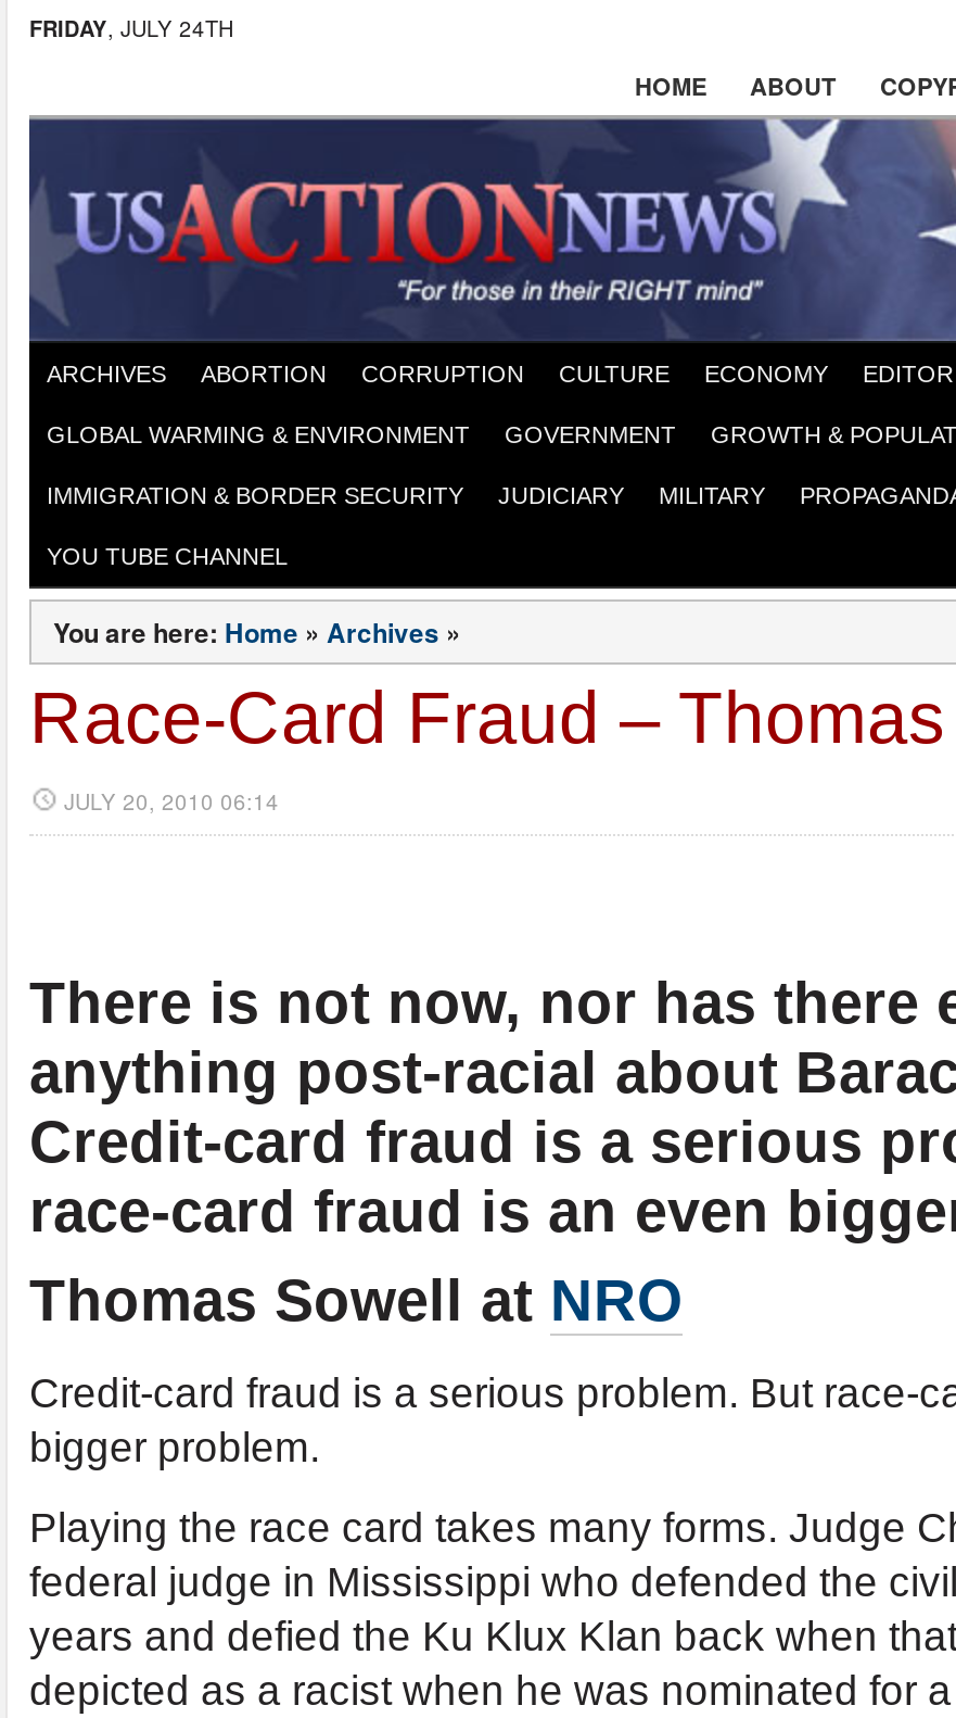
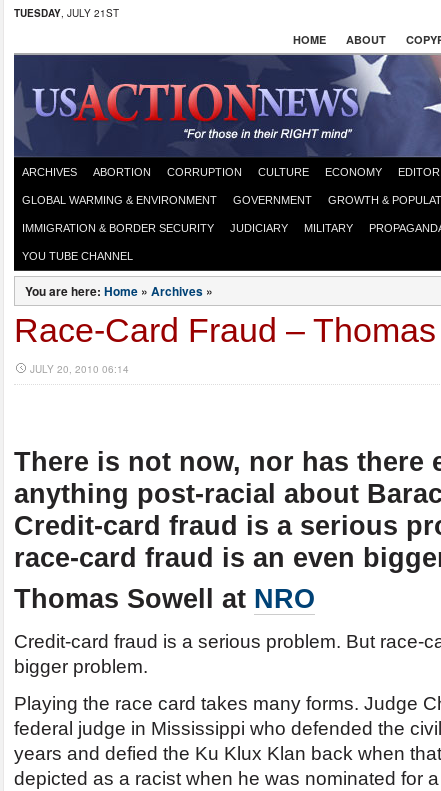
- FRIDAY, JULY 24TH
+ TUESDAY, JULY 21ST
